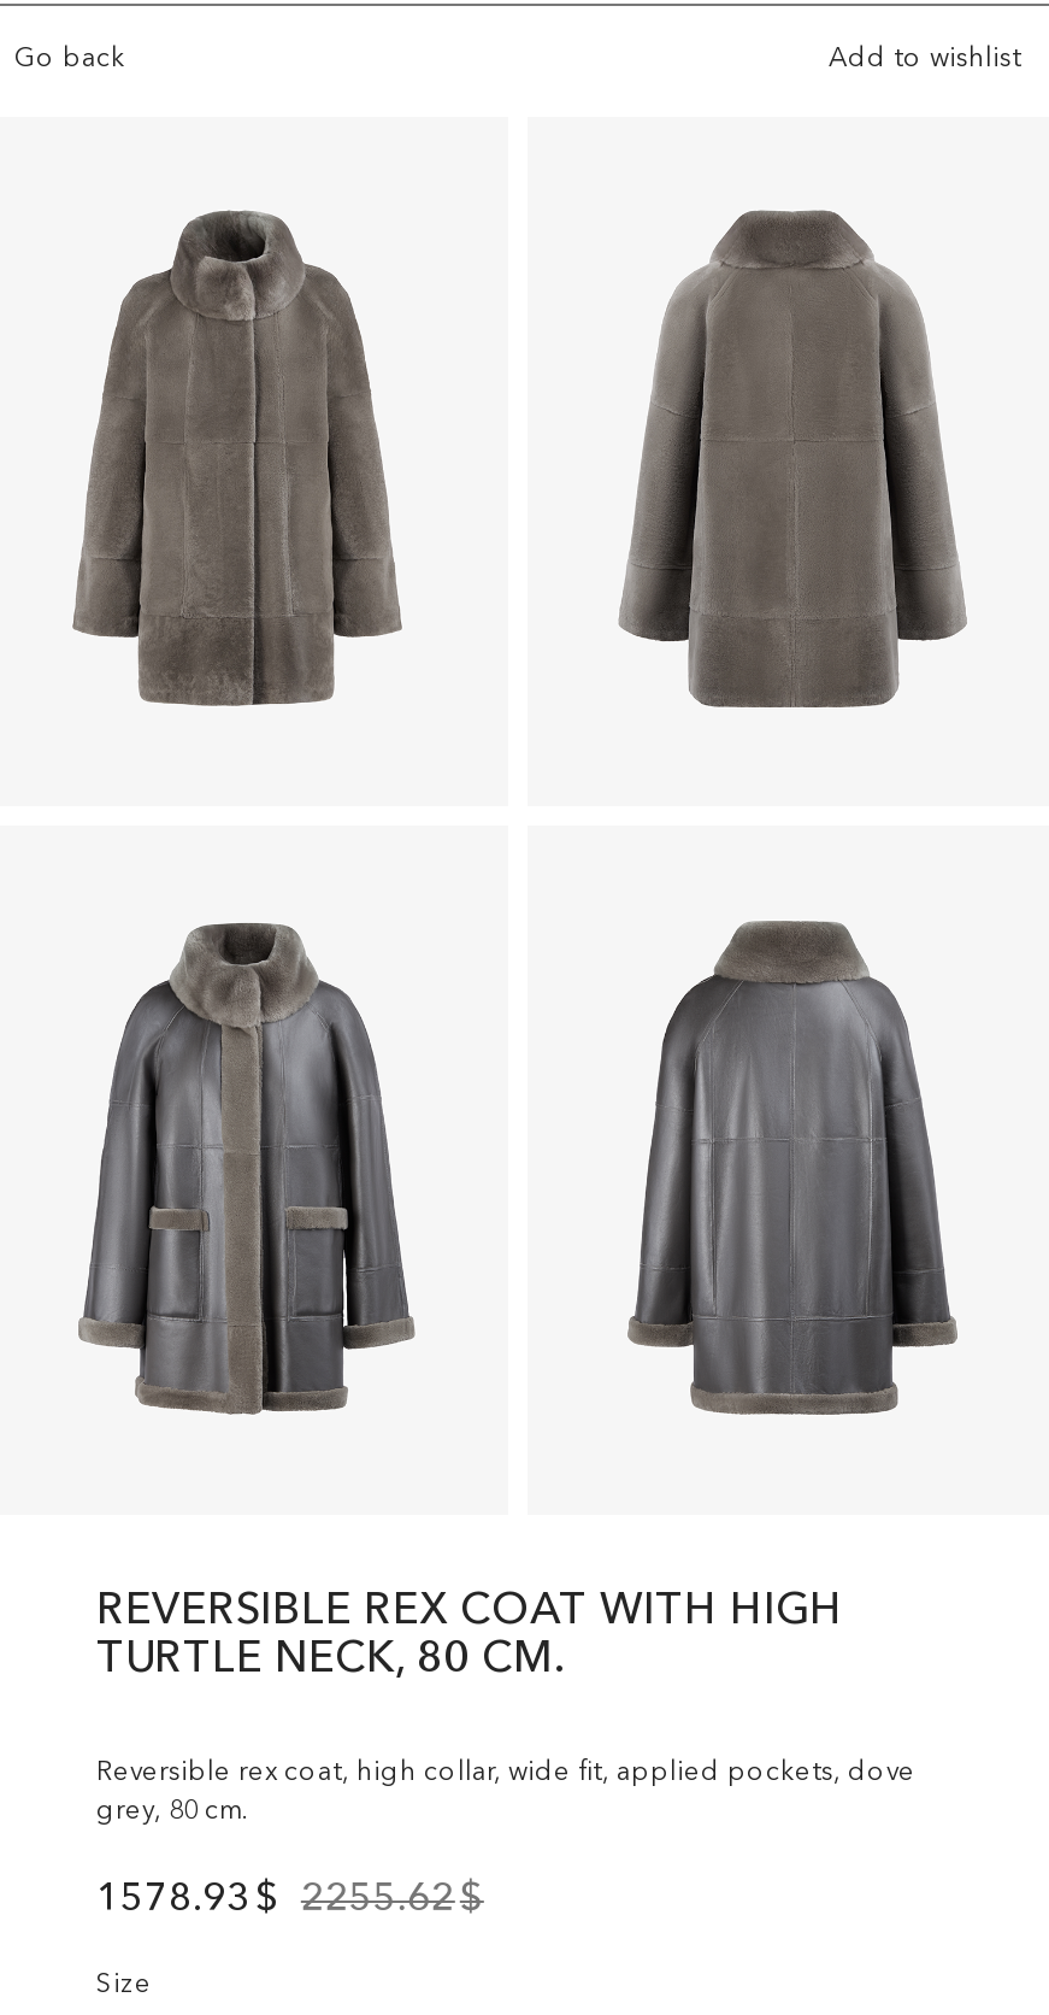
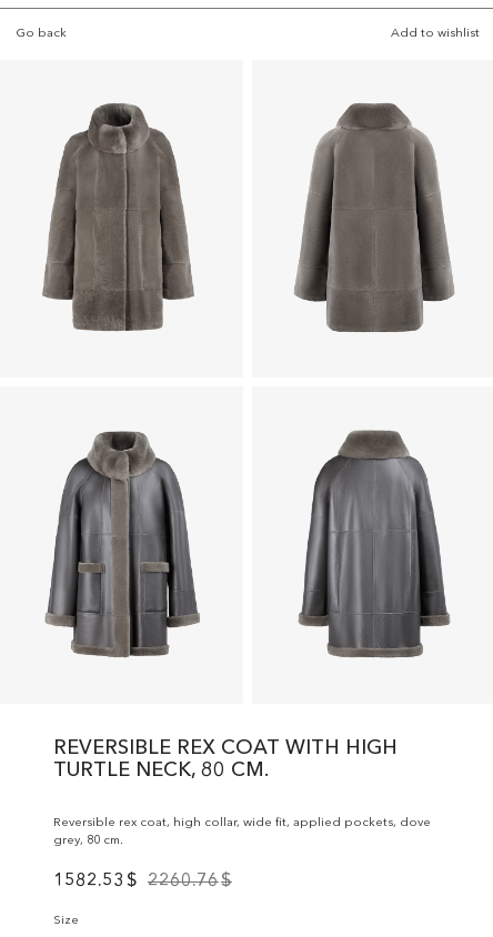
- 1578.93 $ 2255.62 $
+ 1582.53 $ 2260.76 $
